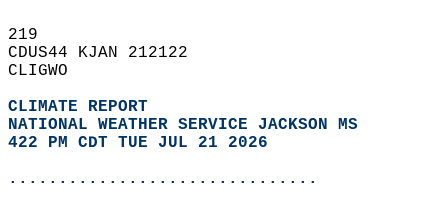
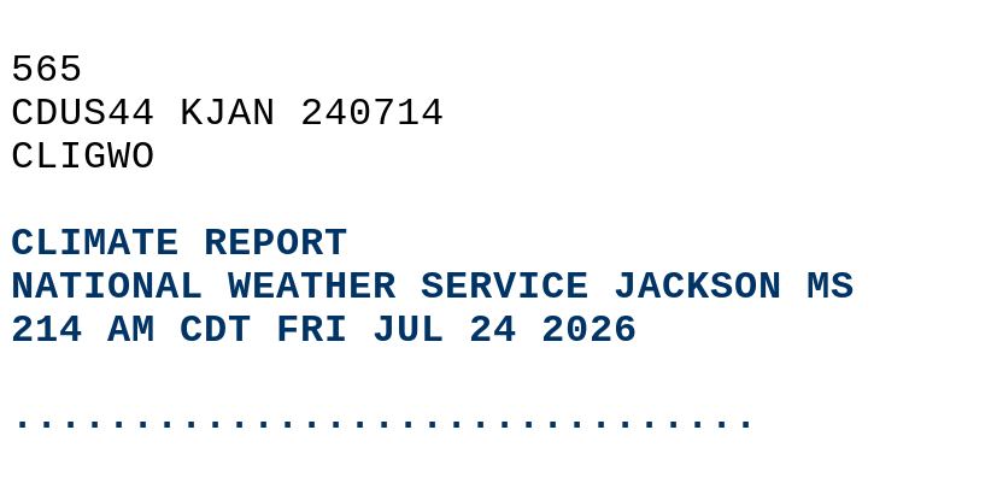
- 219
+ 565

- CDUS44 KJAN 212122
+ CDUS44 KJAN 240714

- 422 PM CDT TUE JUL 21 2026
+ 214 AM CDT FRI JUL 24 2026
